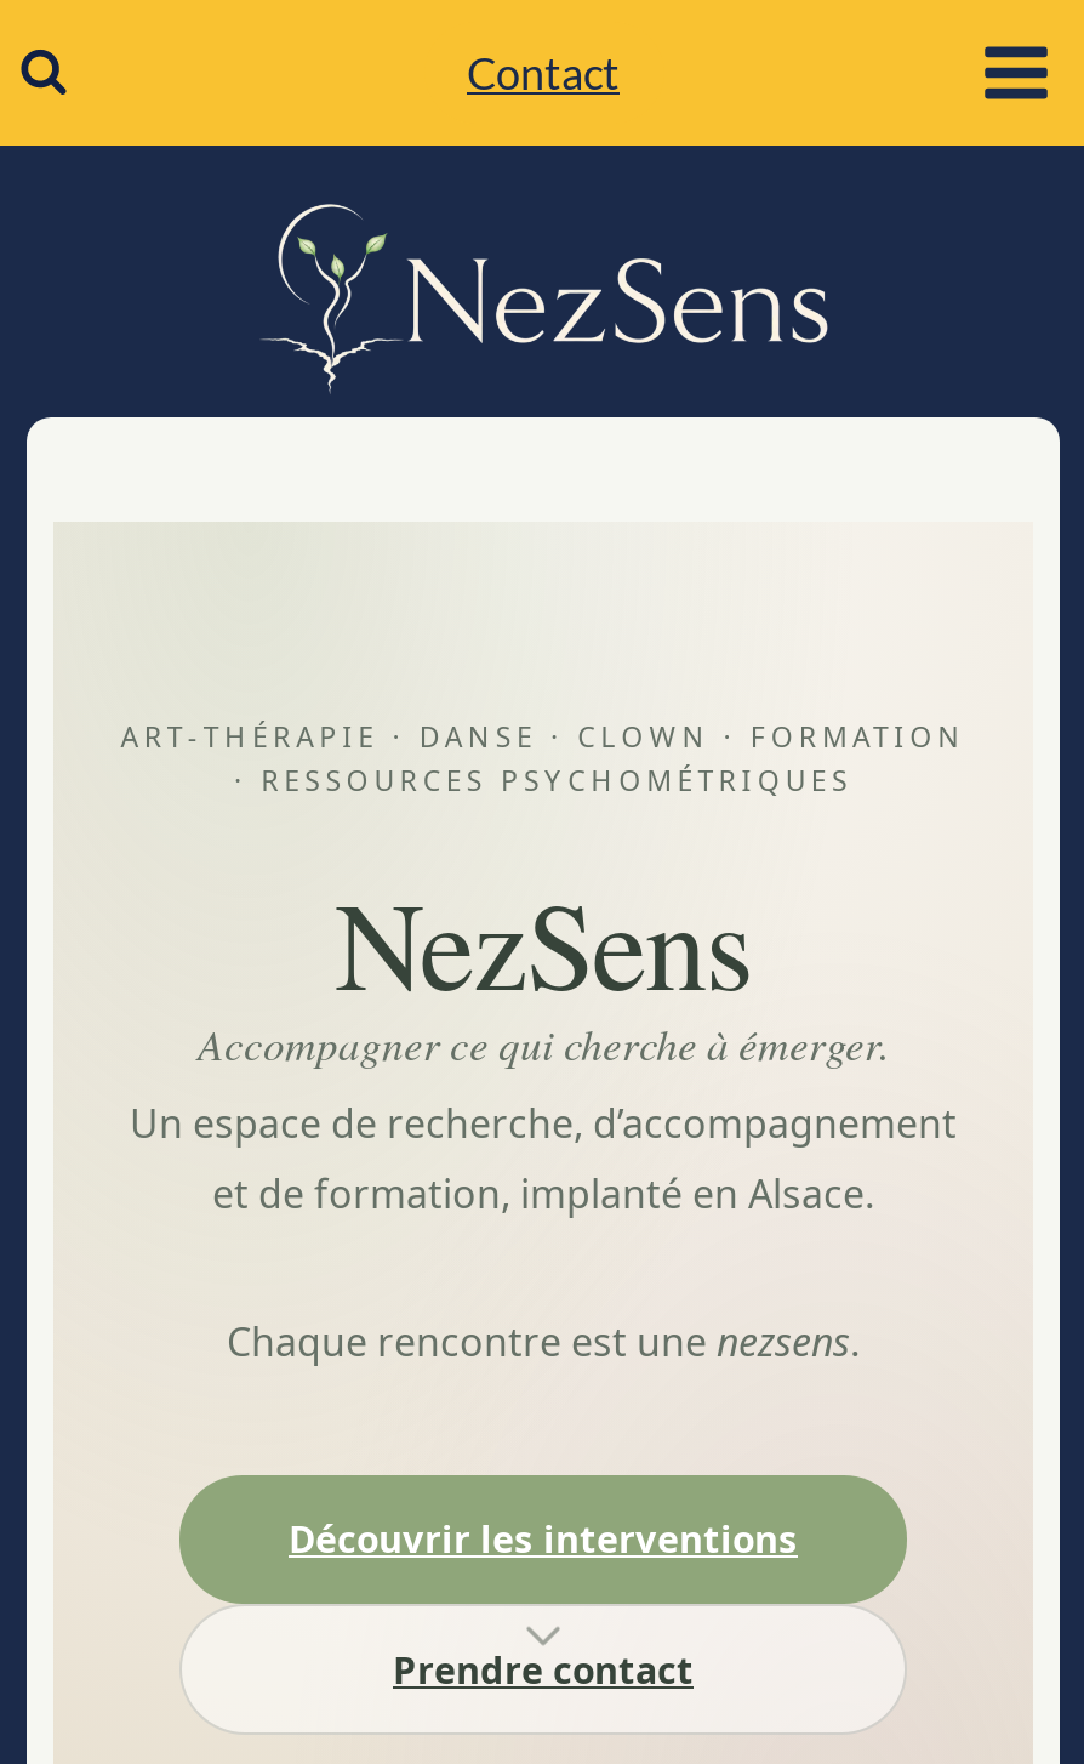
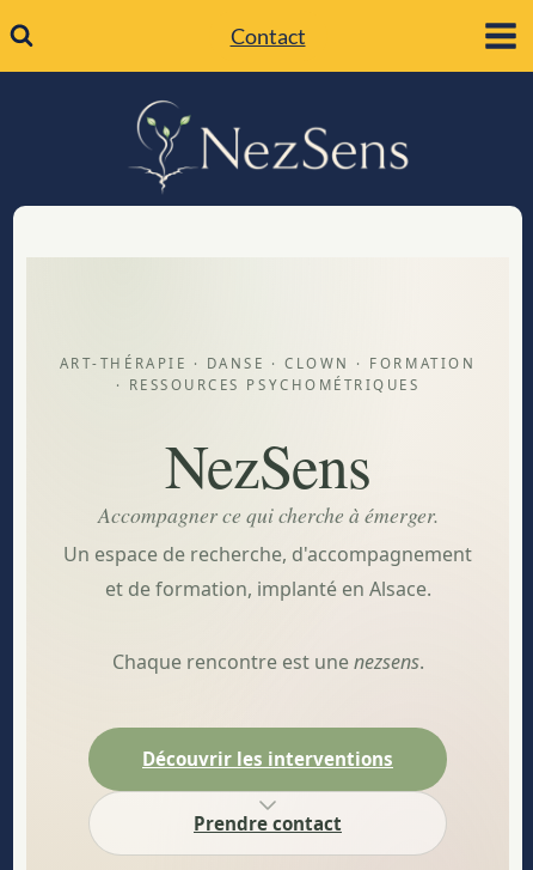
- Un espace de recherche, d’accompagnement
+ Un espace de recherche, d'accompagnement
